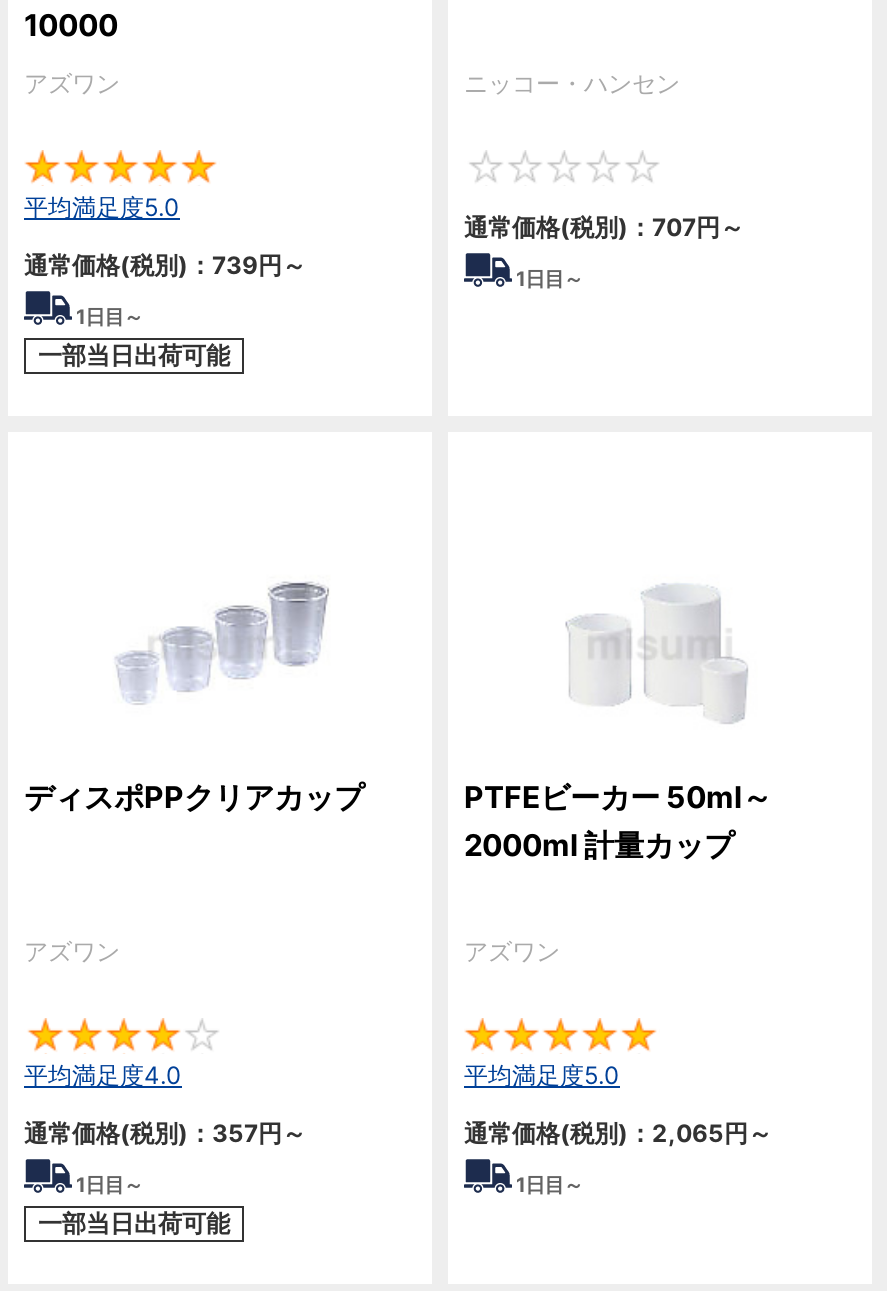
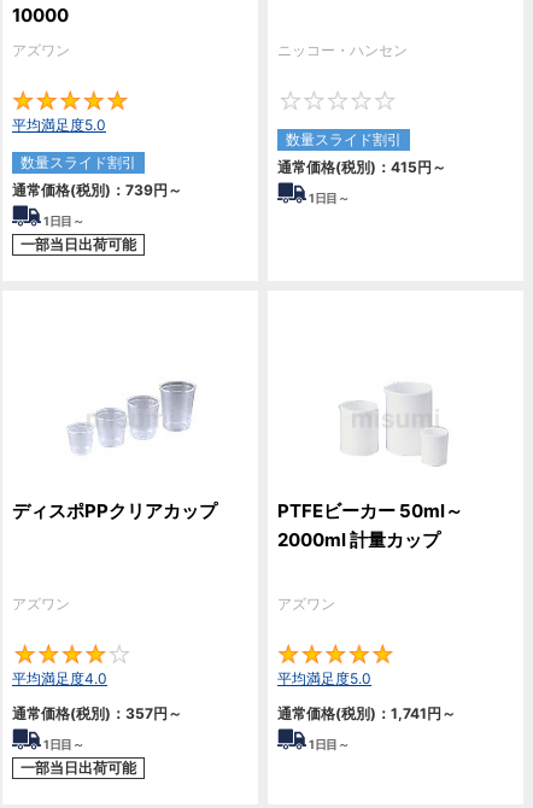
+ 数量スライド割引

- 通常価格(税別)：707円～
+ 数量スライド割引
+ 通常価格(税別)：415円～

- 通常価格(税別)：2,065円～
+ 通常価格(税別)：1,741円～
